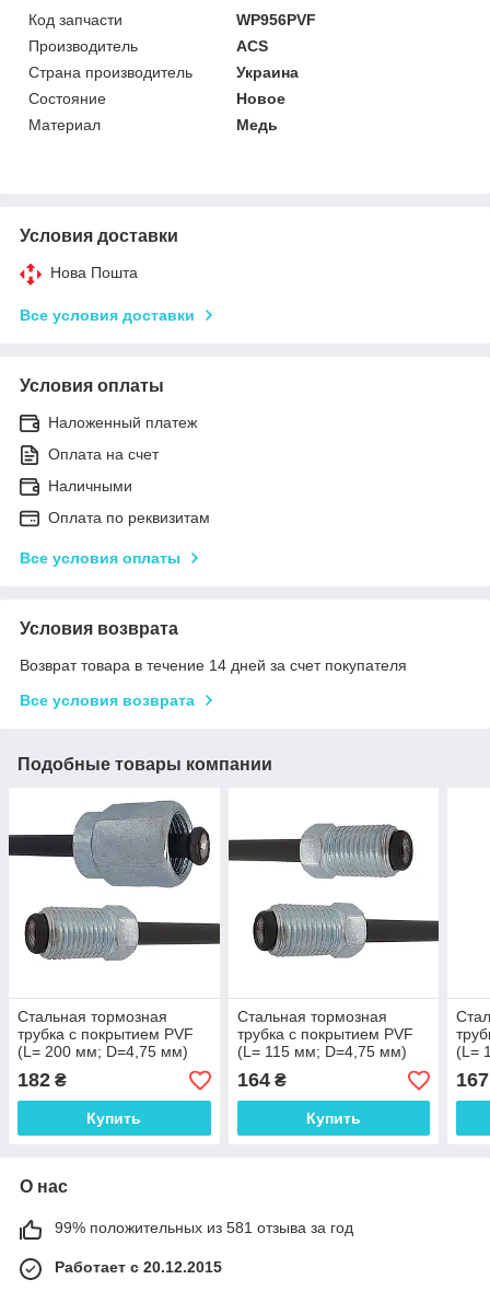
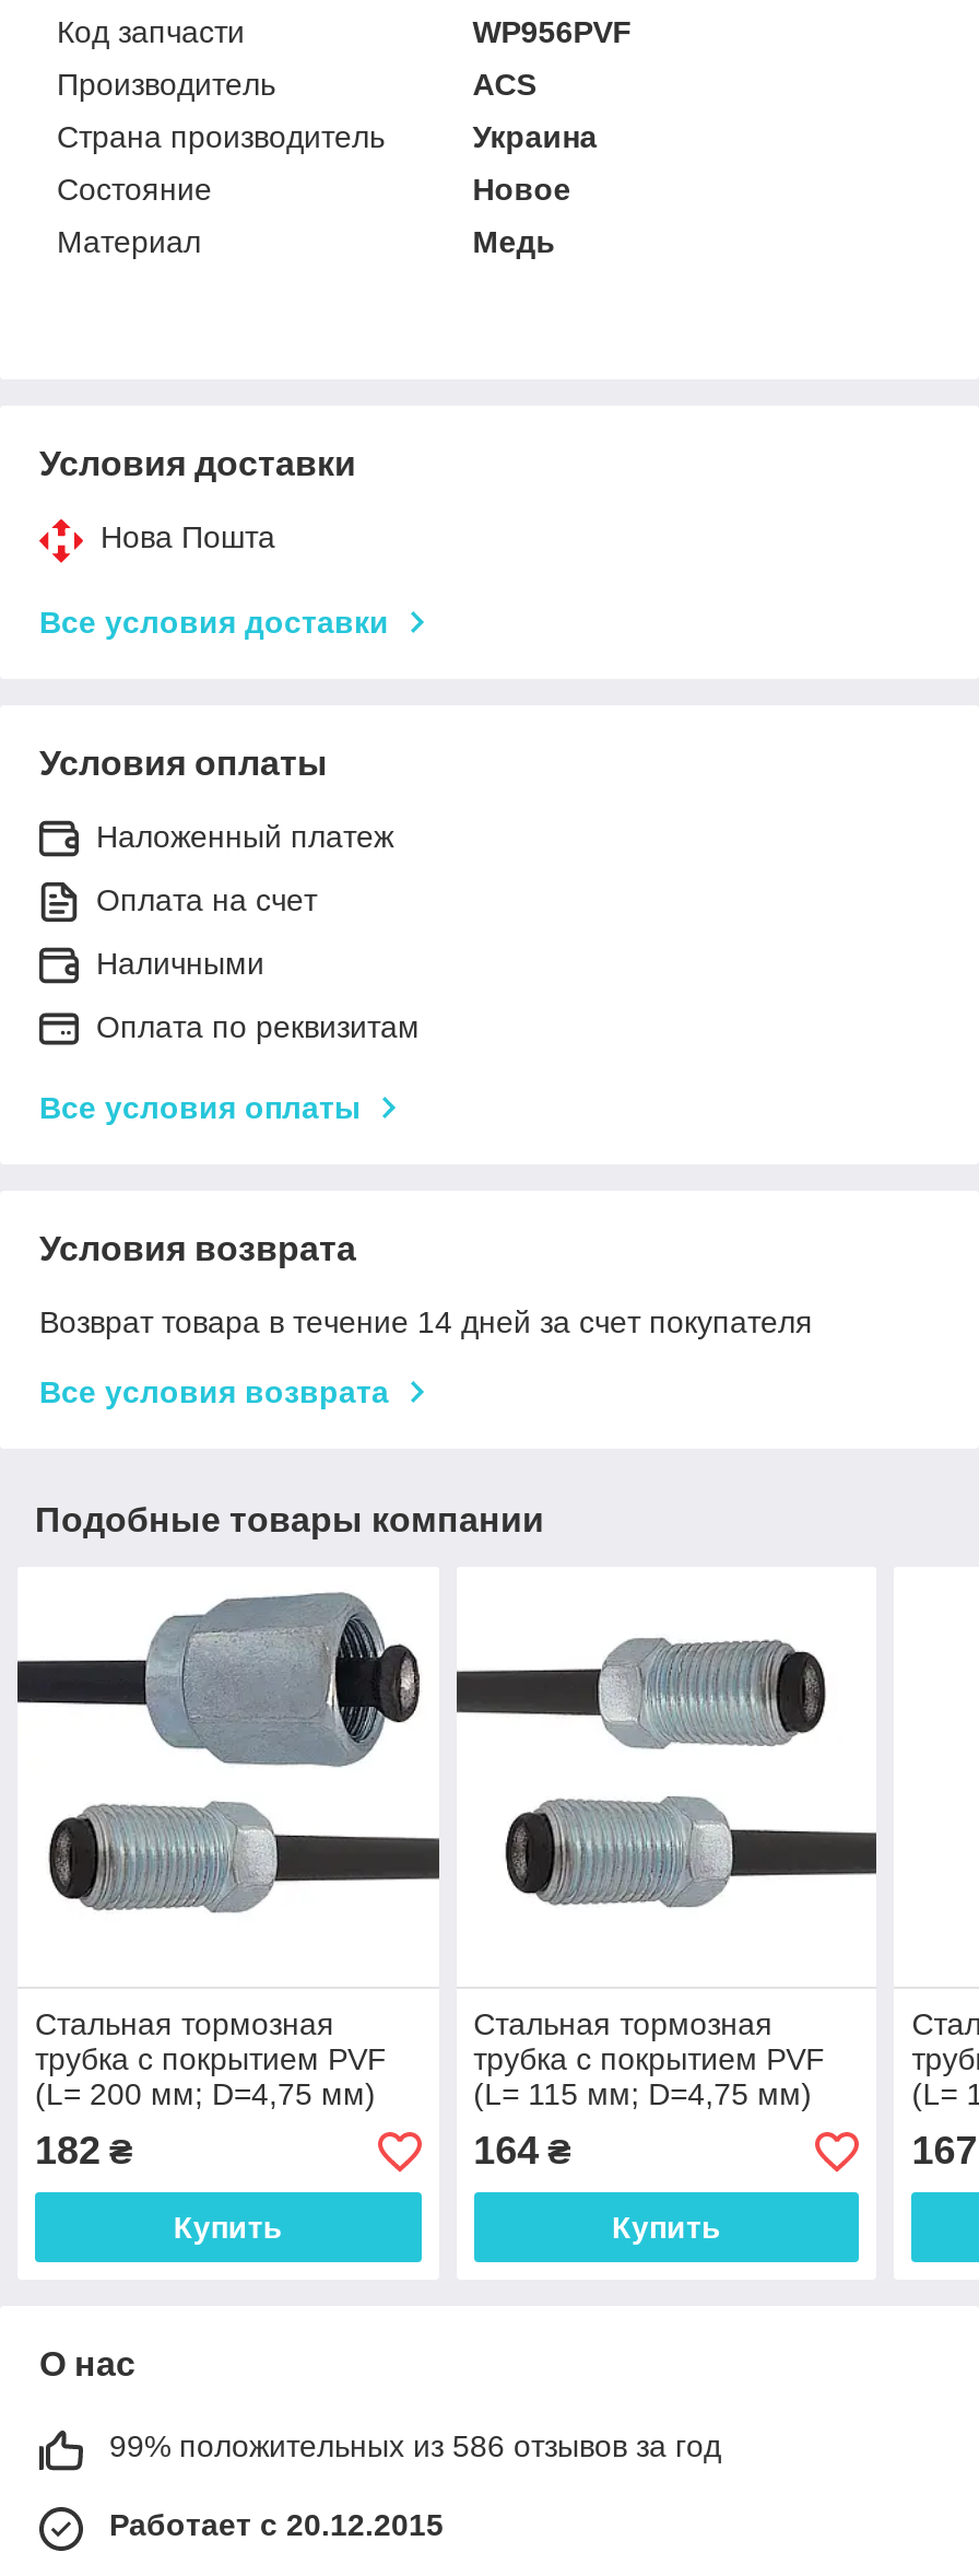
- 99% положительных из 581 отзыва за год
+ 99% положительных из 586 отзывов за год
